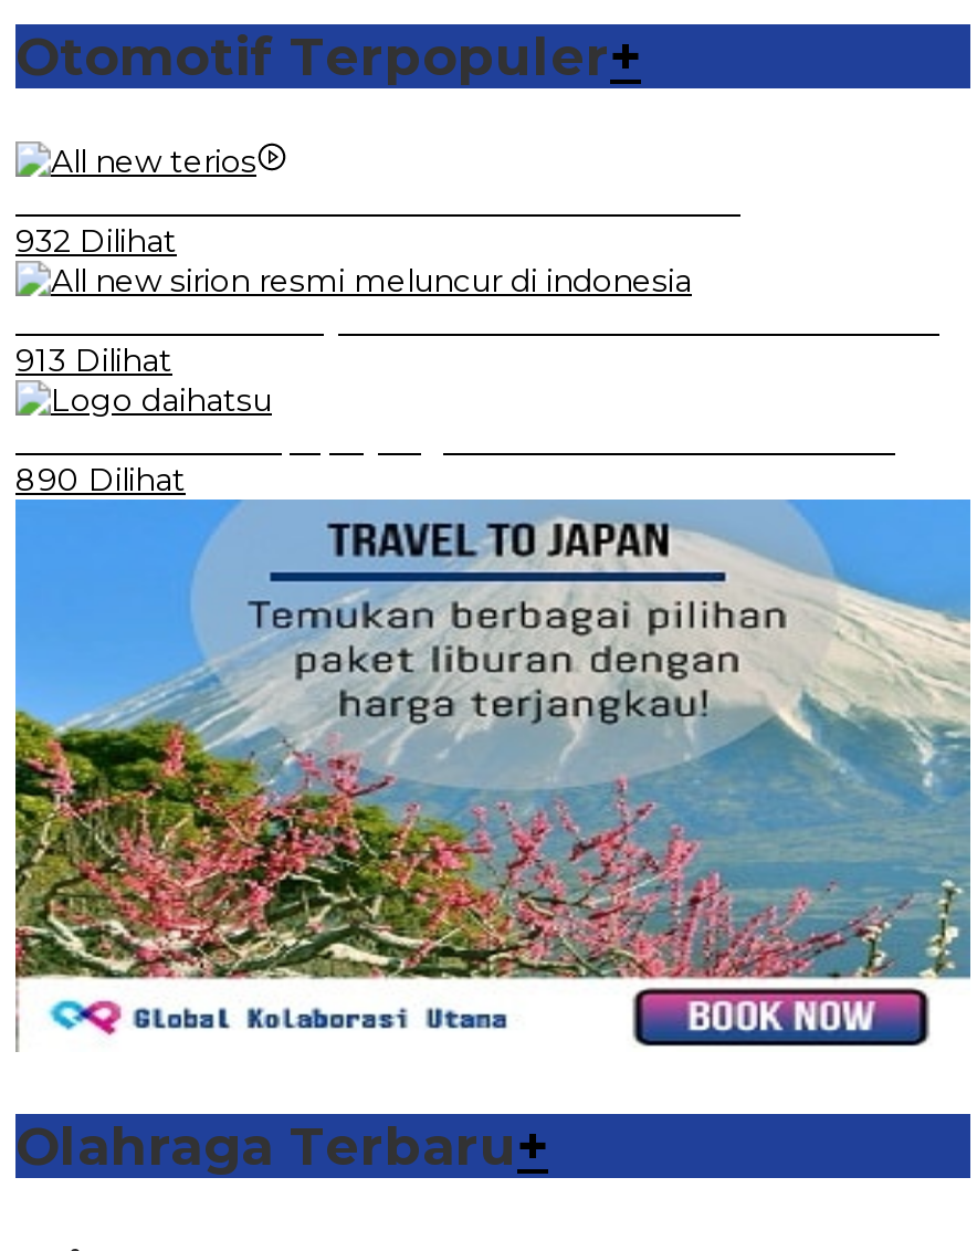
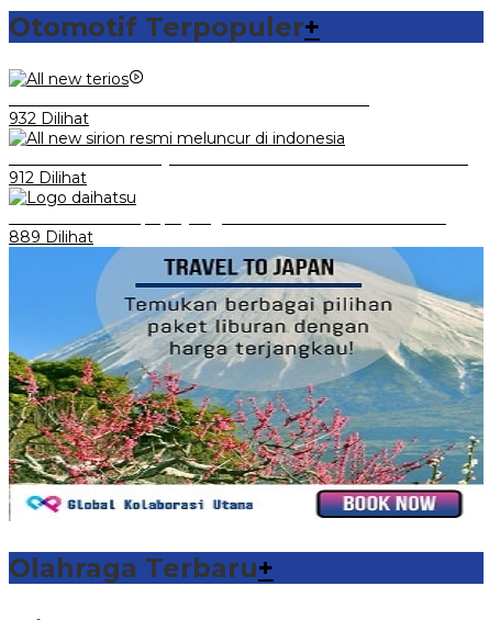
- 913 Dilihat
+ 912 Dilihat

- 890 Dilihat
+ 889 Dilihat
